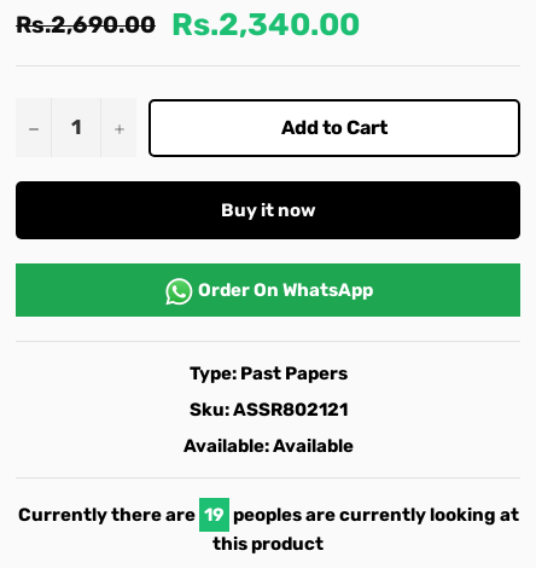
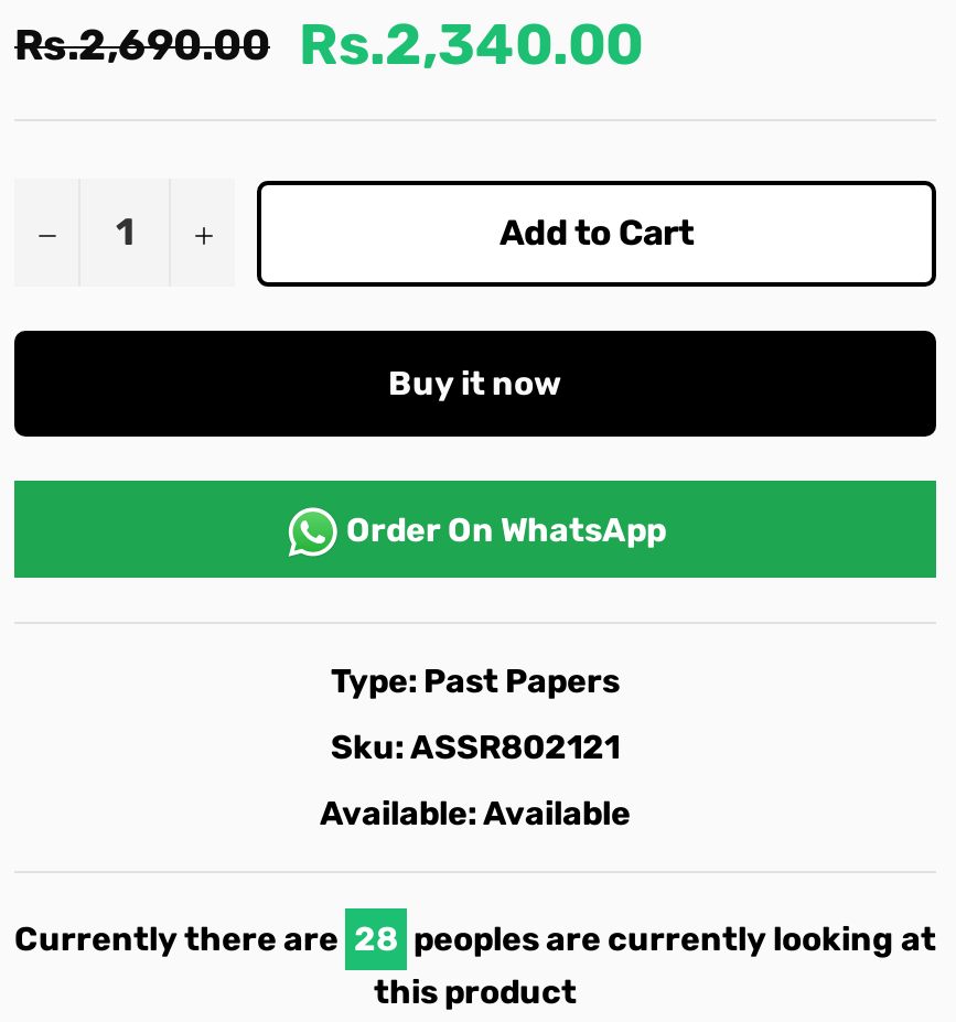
- Currently there are 19 peoples are currently looking at
+ Currently there are 28 peoples are currently looking at
